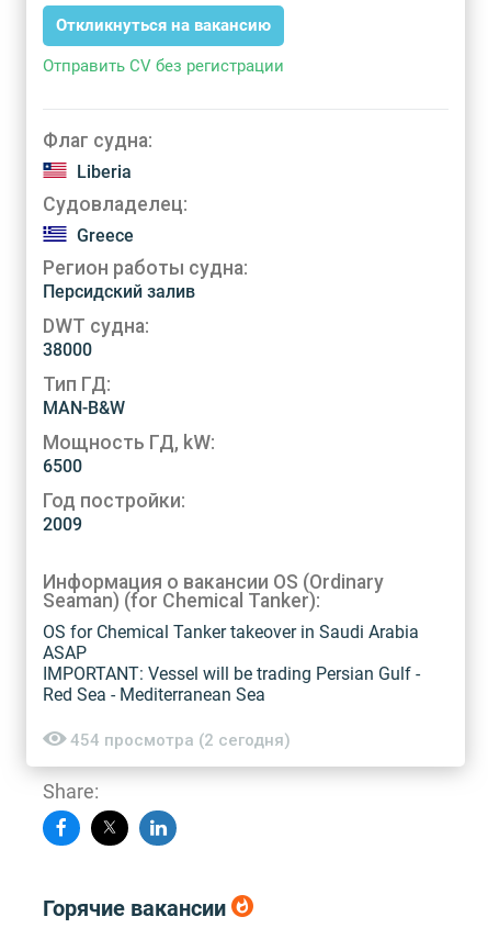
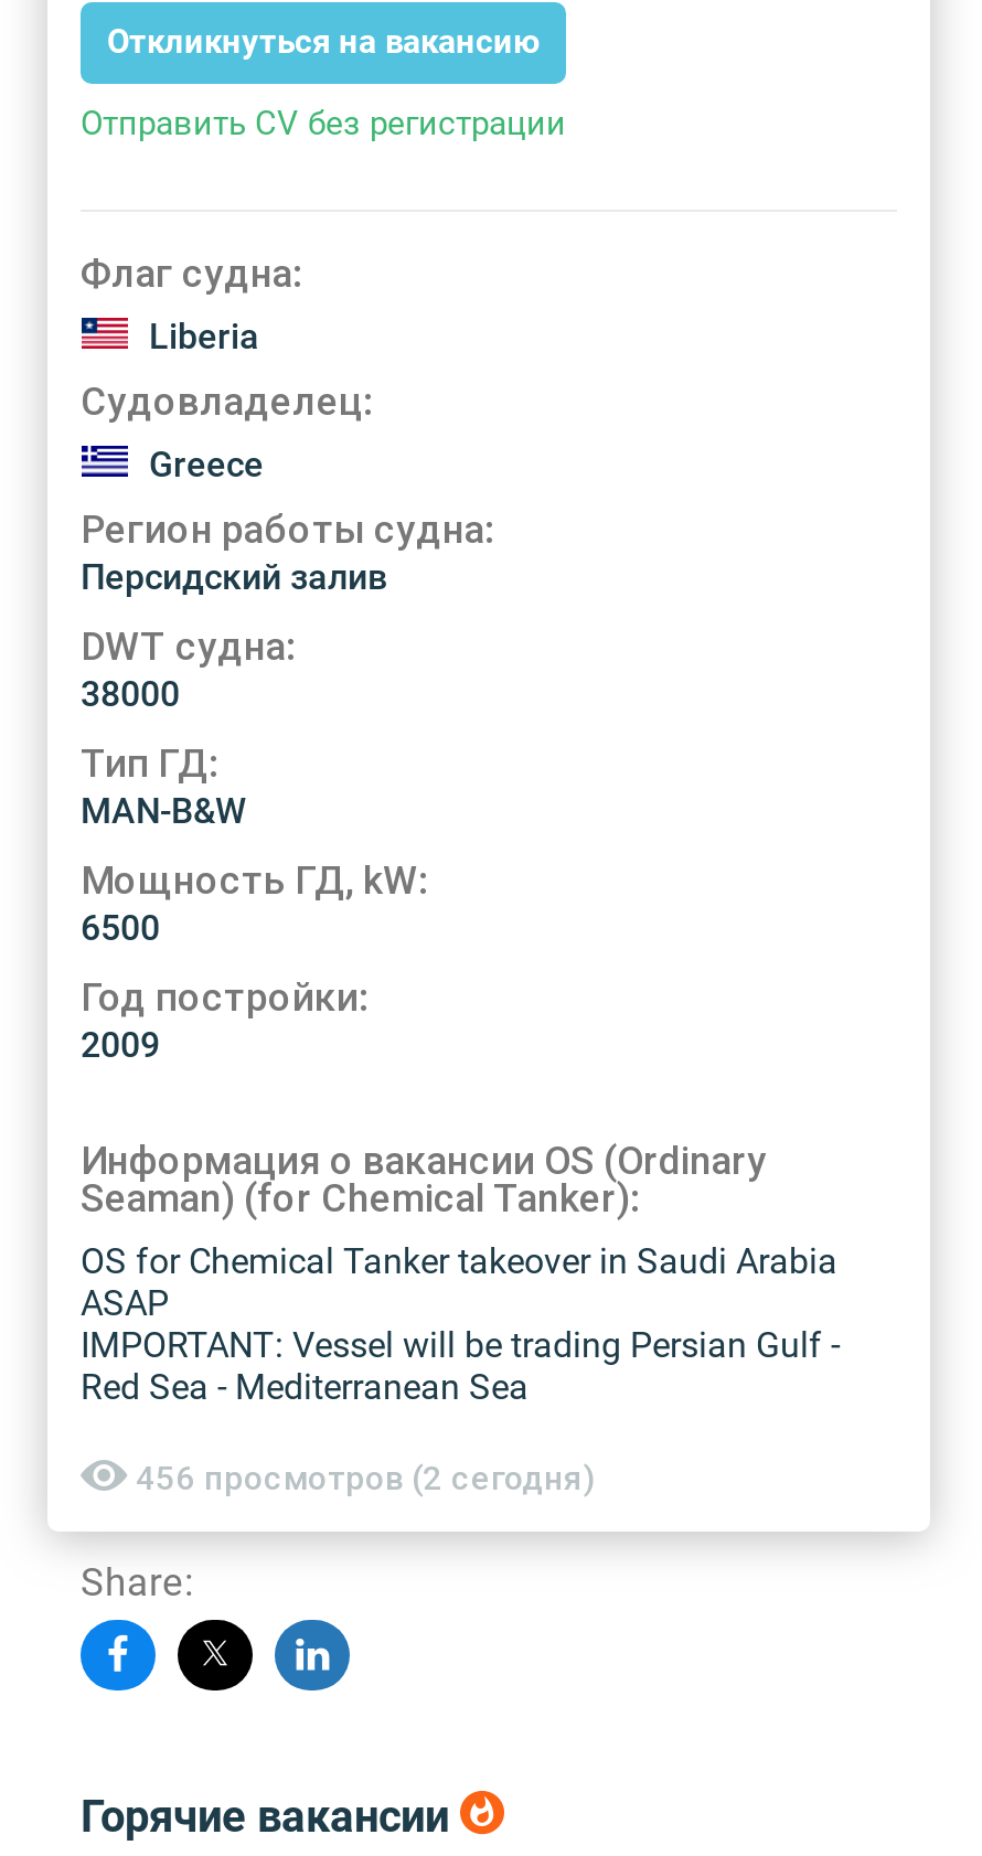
- 454 просмотра (2 сегодня)
+ 456 просмотров (2 сегодня)
